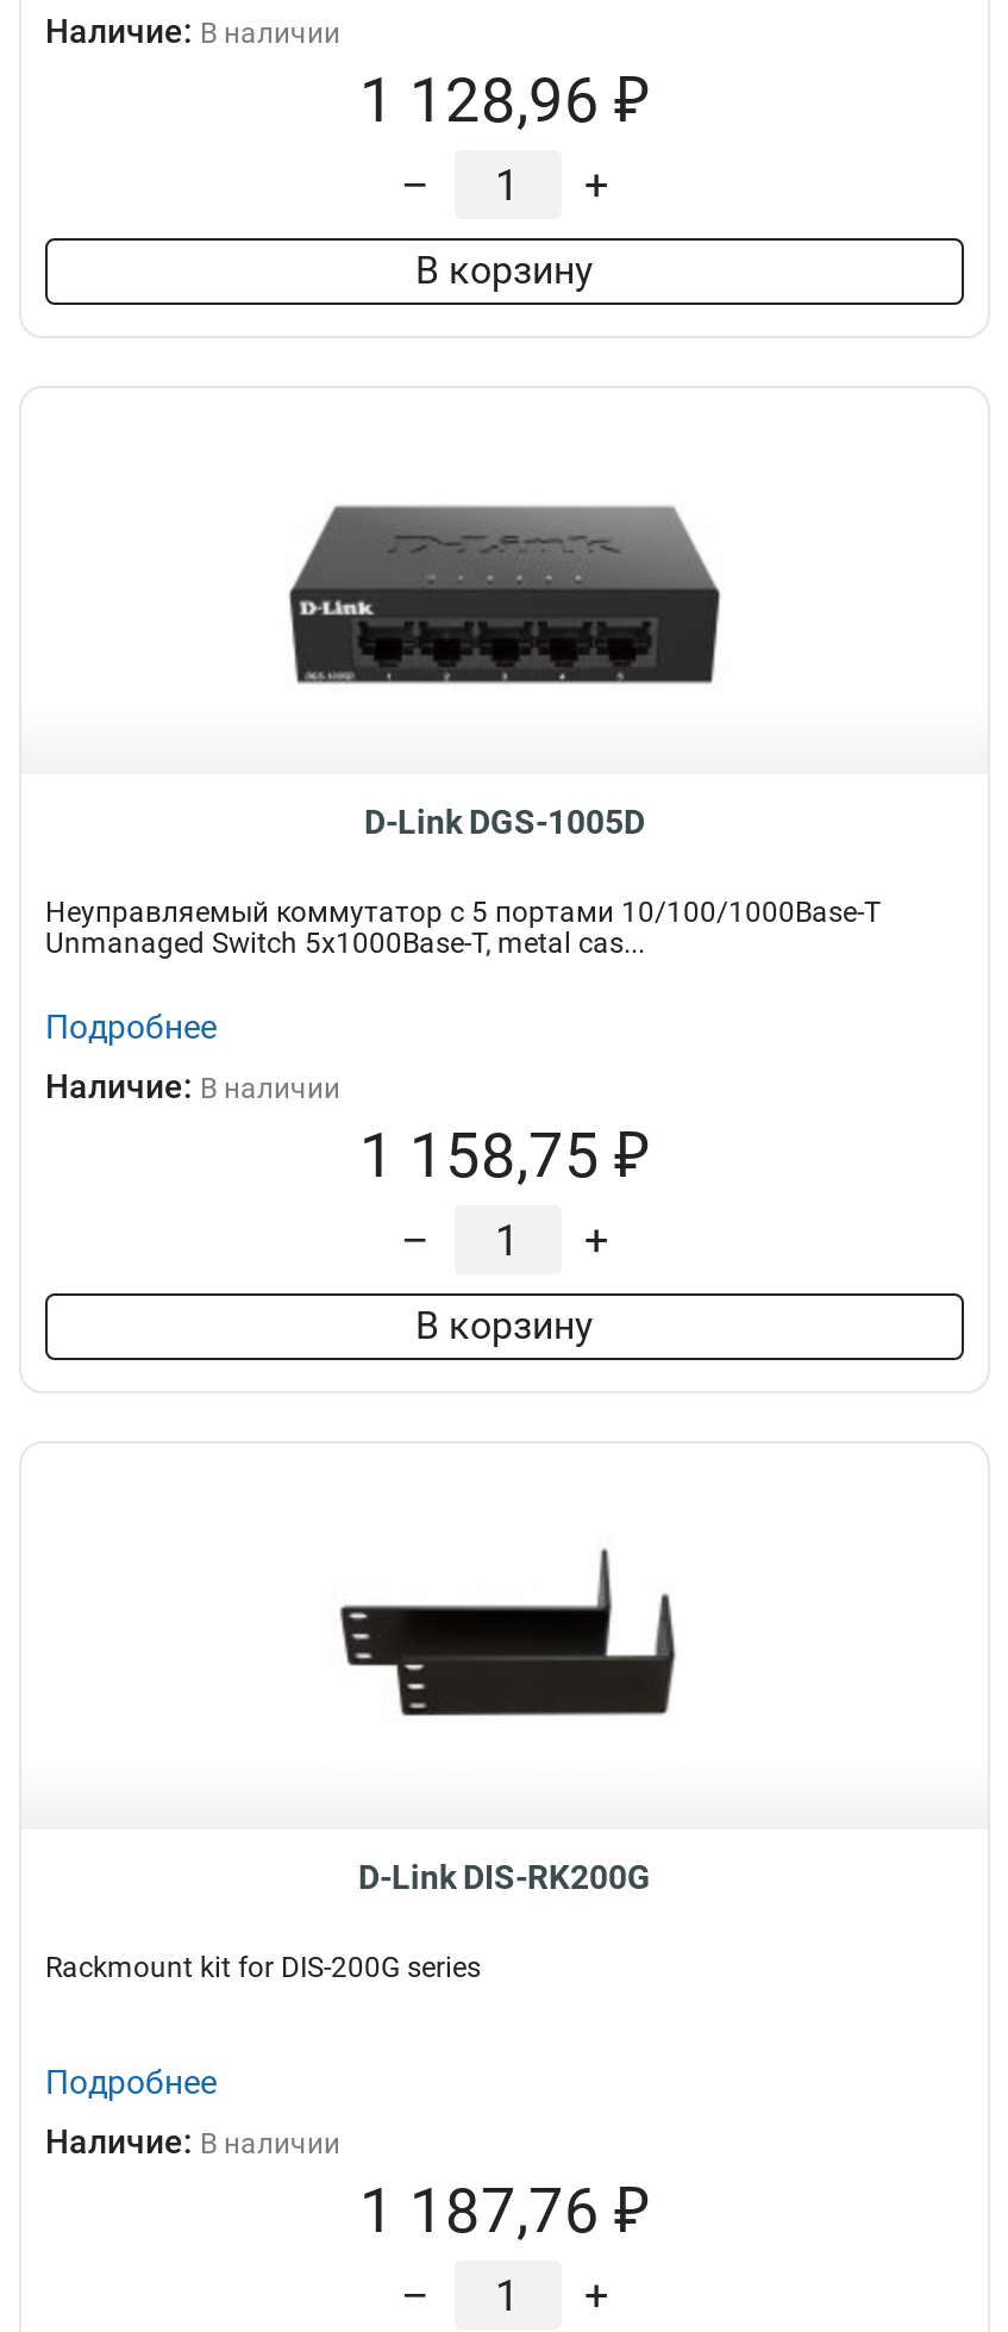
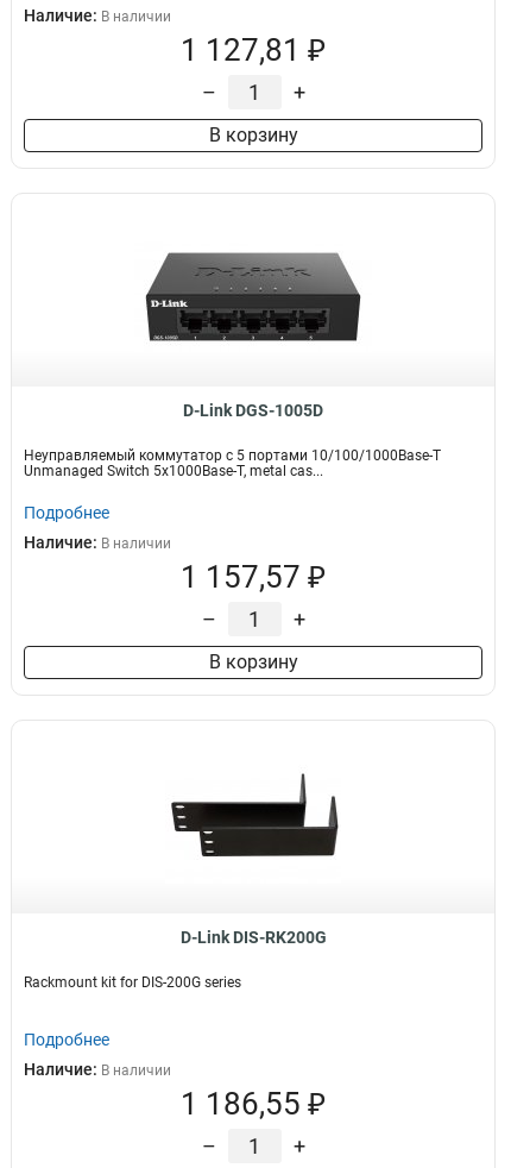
- 1 128,96 ₽
+ 1 127,81 ₽

- 1 158,75 ₽
+ 1 157,57 ₽

- 1 187,76 ₽
+ 1 186,55 ₽
